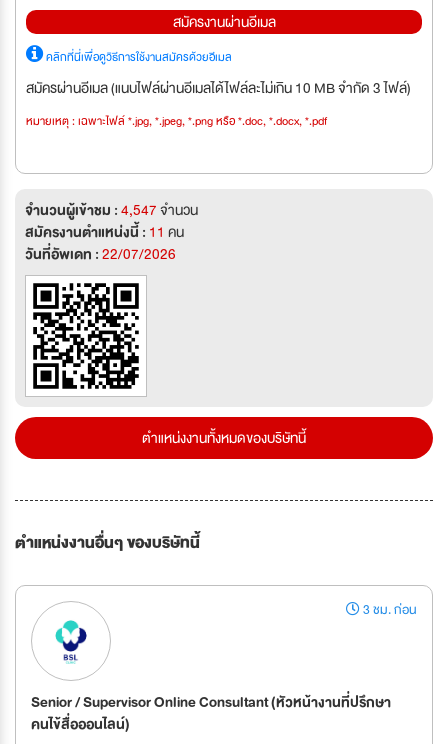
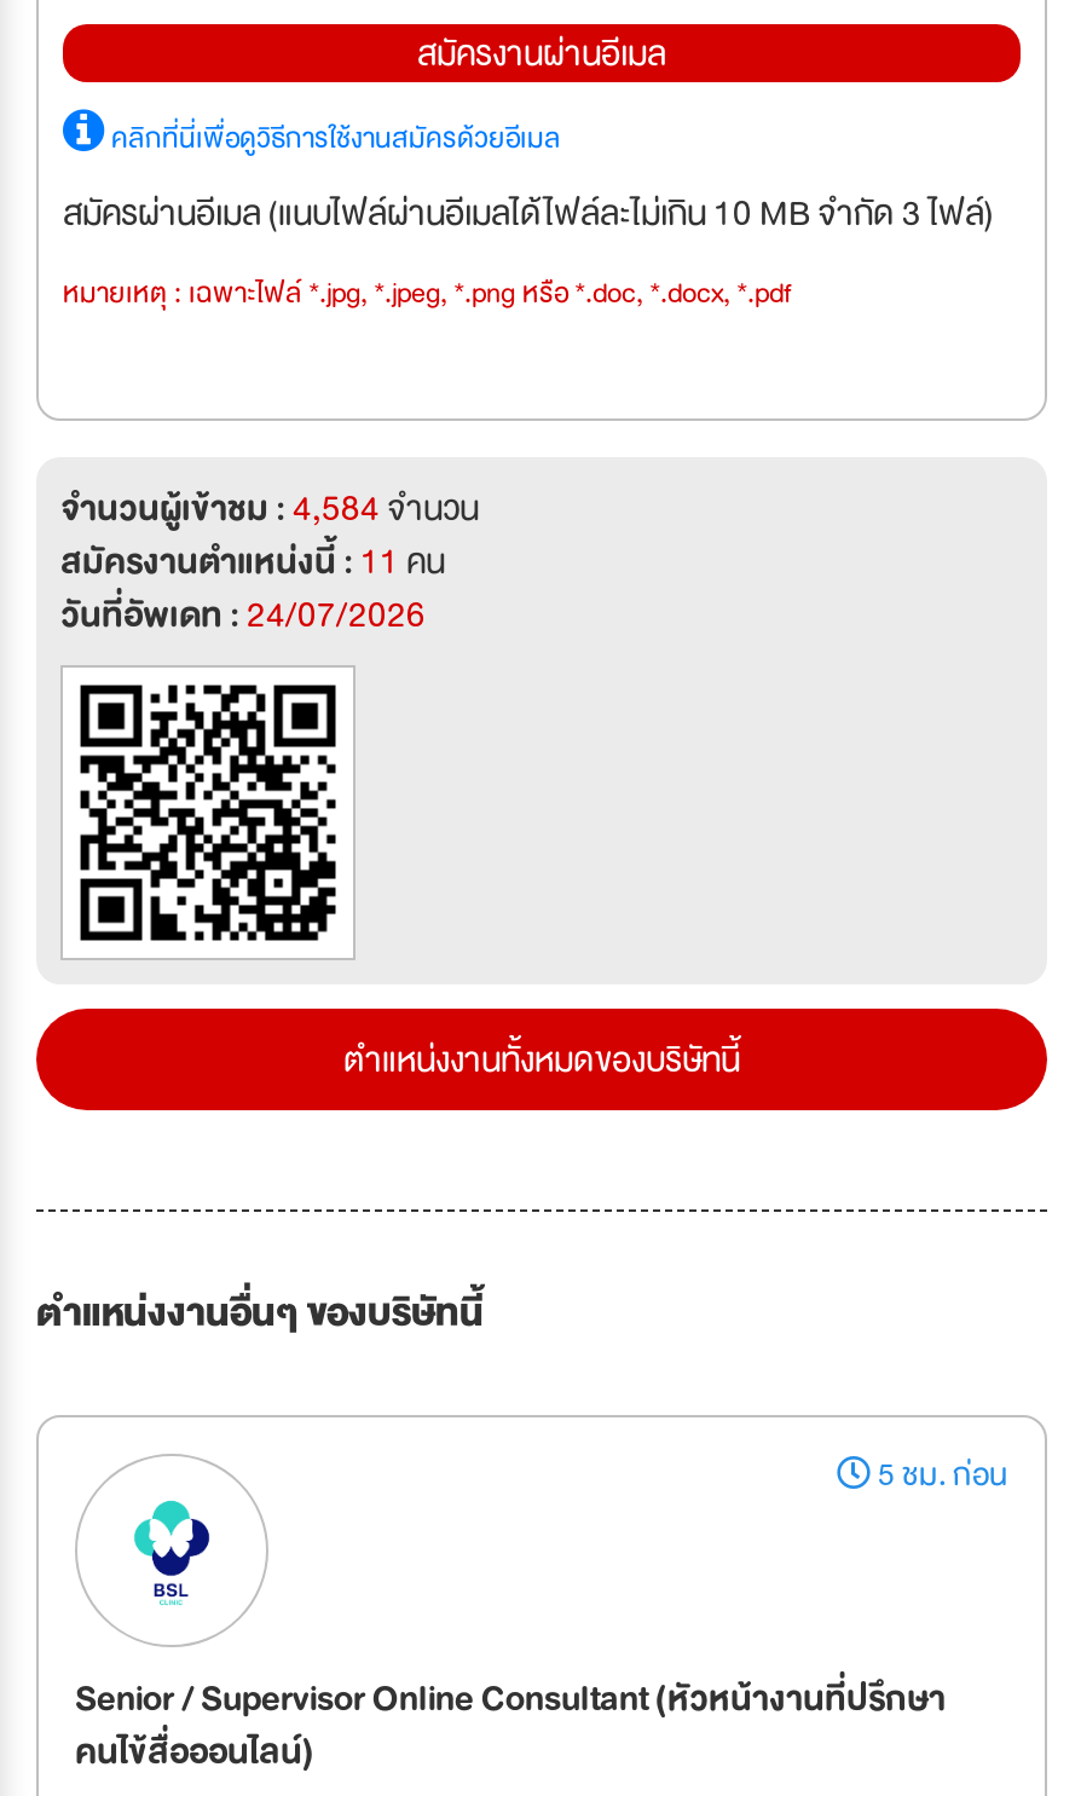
- จำนวนผู้เข้าชม : 4,547จำนวน
+ จำนวนผู้เข้าชม : 4,584จำนวน

- วันที่อัพเดท : 22/07/2026
+ วันที่อัพเดท : 24/07/2026

- 3 ชม. ก่อน
+ 5 ชม. ก่อน
